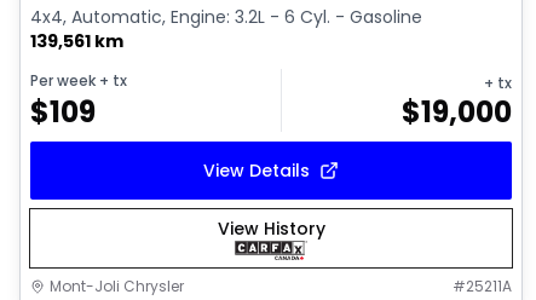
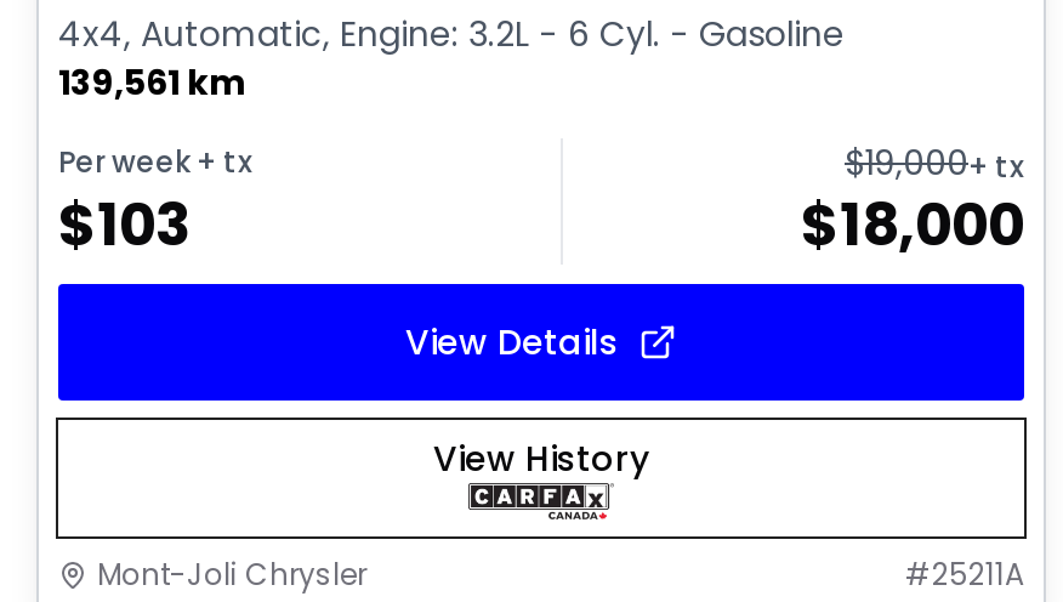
- + tx
- $19,000
+ $19,000+ tx
+ $18,000

- $109
+ $103
